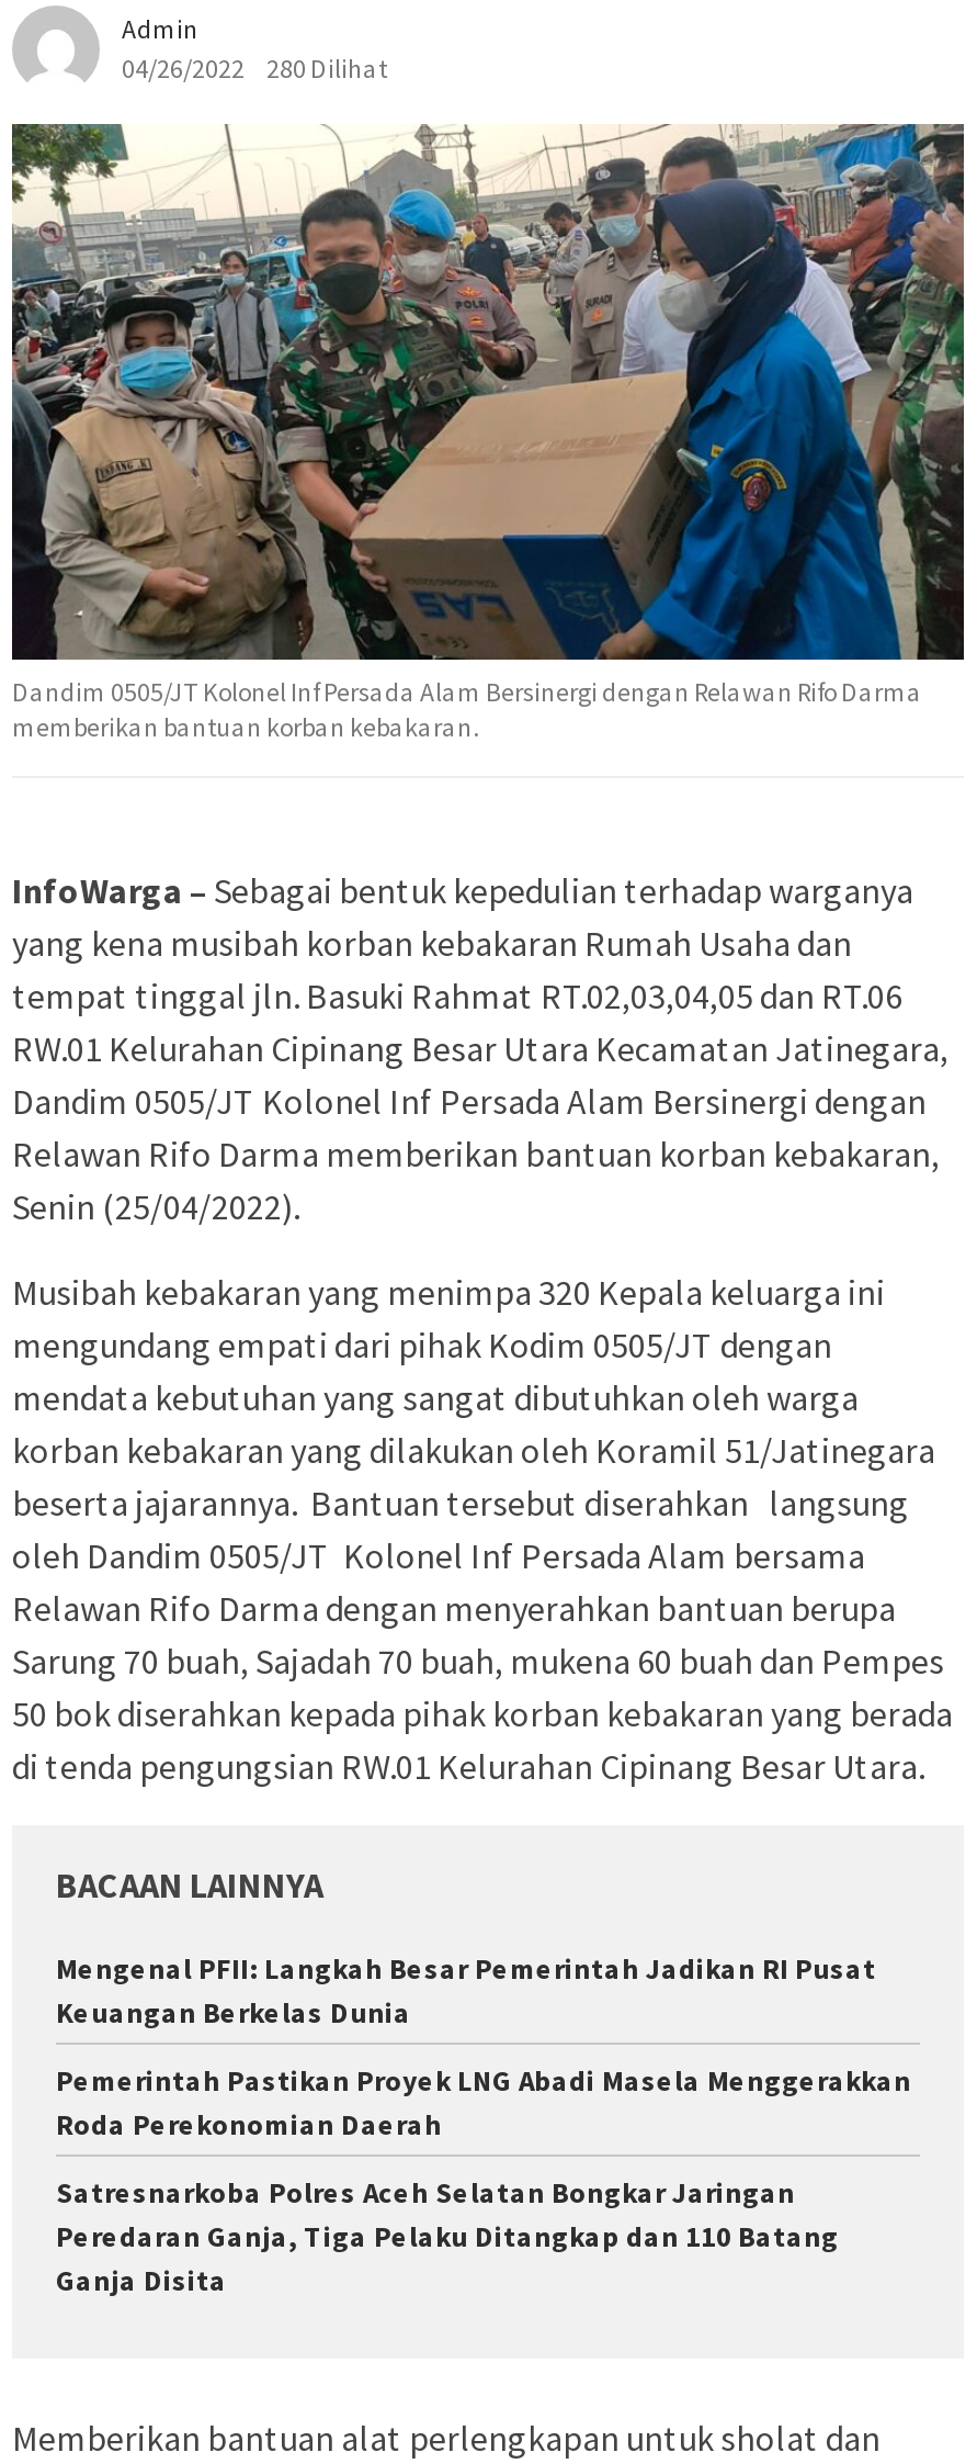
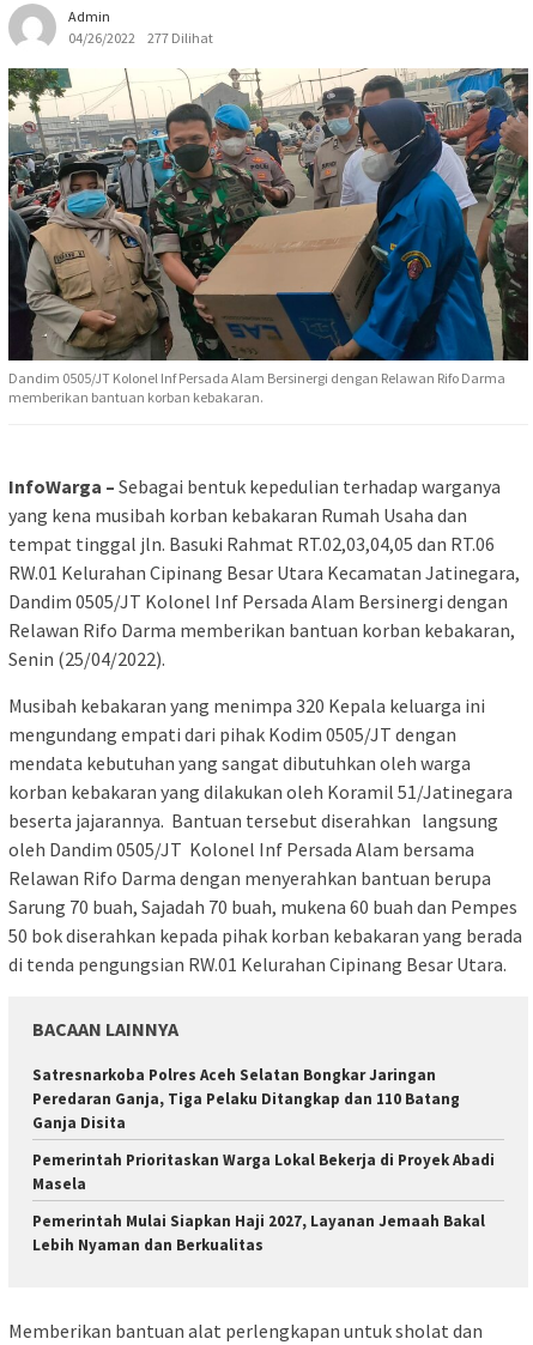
- 04/26/2022 280 Dilihat
+ 04/26/2022 277 Dilihat

- Mengenal PFII: Langkah Besar Pemerintah Jadikan RI Pusat
- Keuangan Berkelas Dunia
- Pemerintah Pastikan Proyek LNG Abadi Masela Menggerakkan
- Roda Perekonomian Daerah

moved up: Satresnarkoba Polres Aceh Selatan Bongkar Jaringan | Peredaran Ganja, Tiga Pelaku Ditangkap dan 110 Batang | Ganja Disita

+ Pemerintah Prioritaskan Warga Lokal Bekerja di Proyek Abadi
+ Masela
+ Pemerintah Mulai Siapkan Haji 2027, Layanan Jemaah Bakal
+ Lebih Nyaman dan Berkualitas
